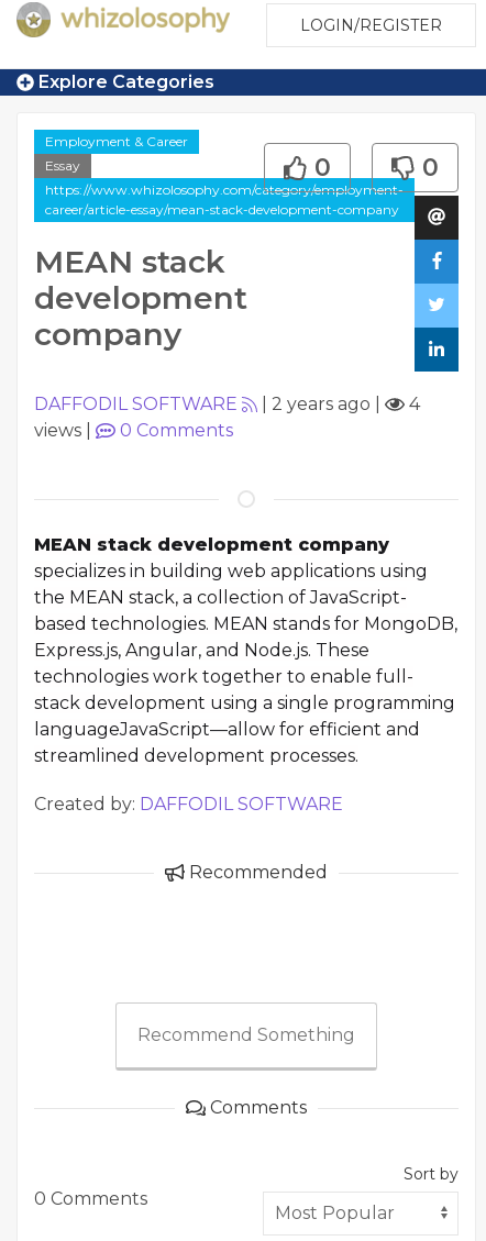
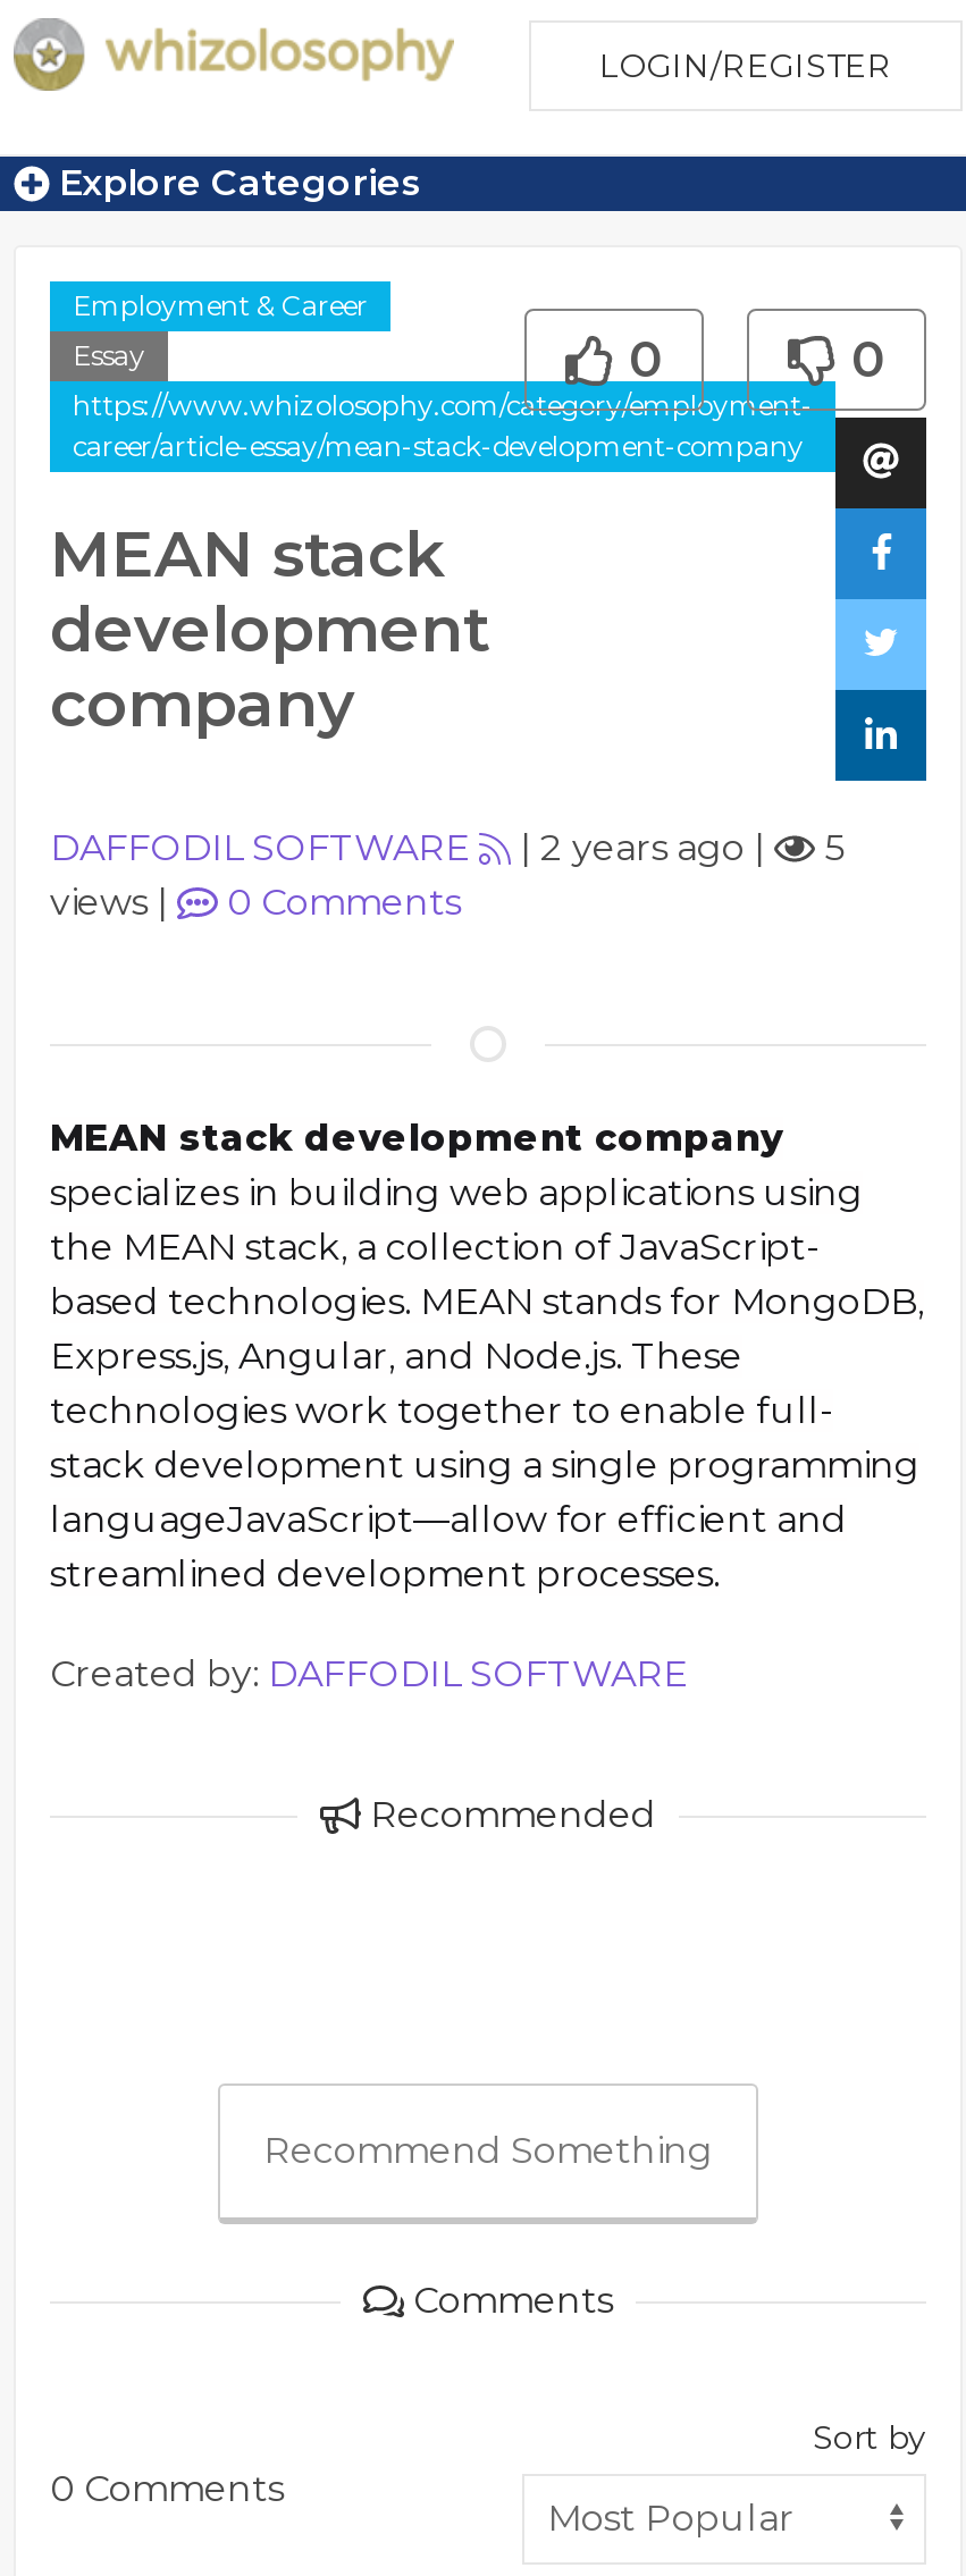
- 4
+ 5
